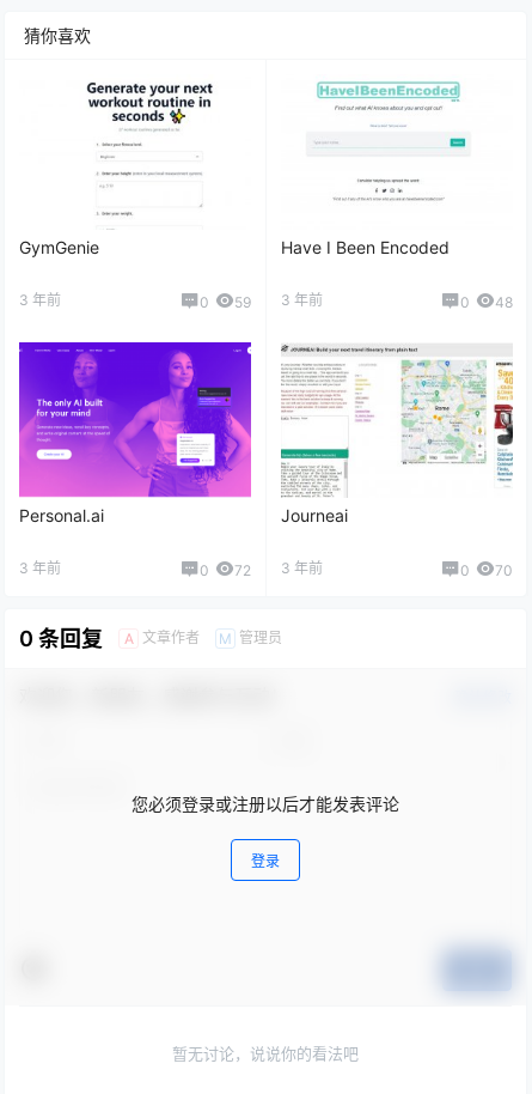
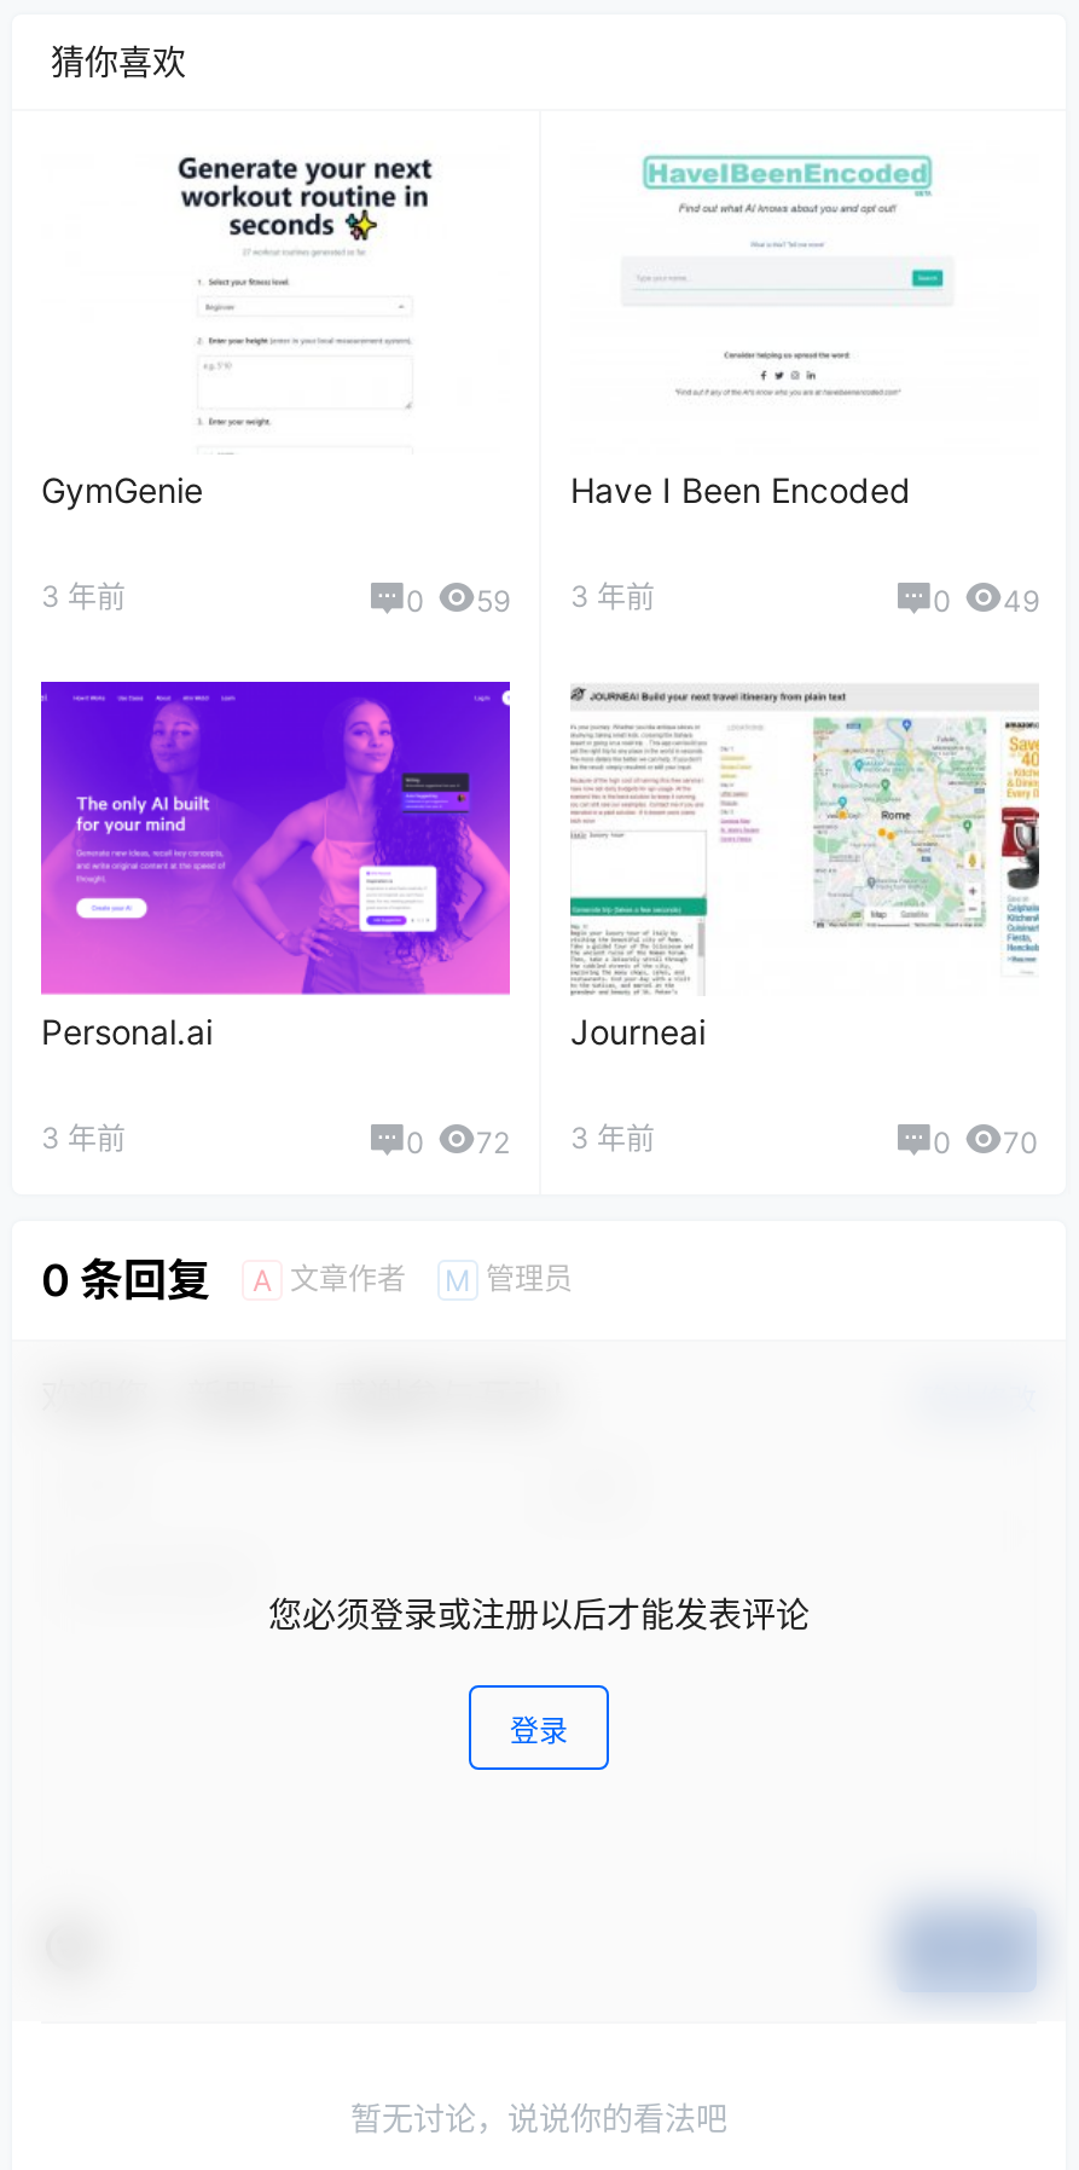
- 48
+ 49
